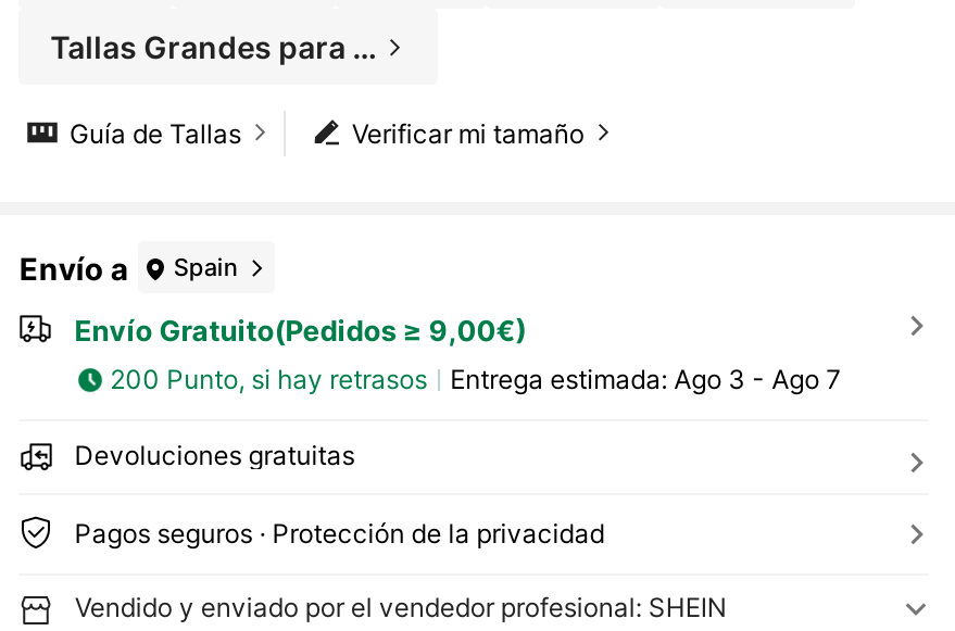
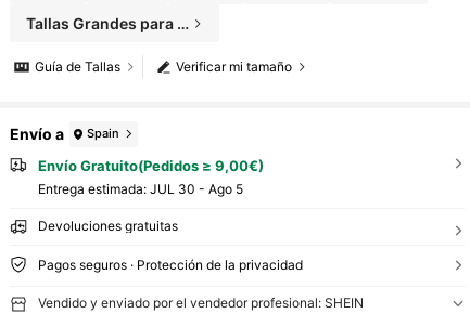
- 200 Punto, si hay retrasos
- Entrega estimada: Ago 3 - Ago 7
+ Entrega estimada: JUL 30 - Ago 5
